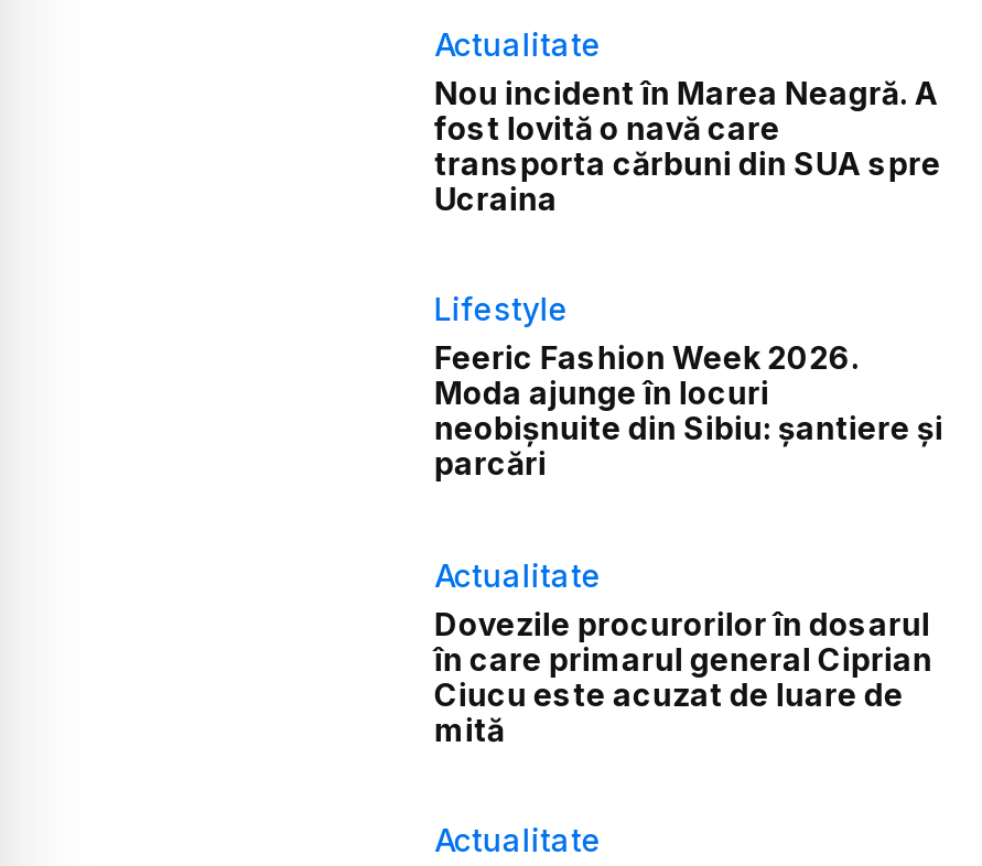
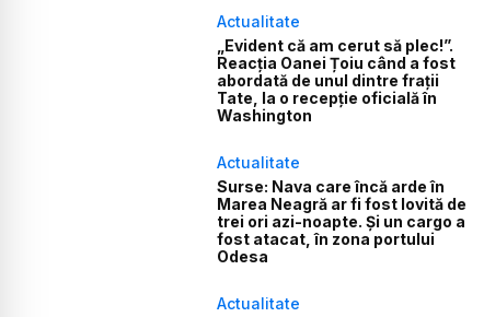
- Nou incident în Marea Neagră. A
- fost lovită o navă care
- transporta cărbuni din SUA spre
- Ucraina
- Lifestyle
- Feeric Fashion Week 2026.
- Moda ajunge în locuri
- neobișnuite din Sibiu: șantiere și
- parcări
+ „Evident că am cerut să plec!”.
+ Reacția Oanei Țoiu când a fost
+ abordată de unul dintre frații
+ Tate, la o recepție oficială în
+ Washington

- Dovezile procurorilor în dosarul
- în care primarul general Ciprian
- Ciucu este acuzat de luare de
- mită
+ Surse: Nava care încă arde în
+ Marea Neagră ar fi fost lovită de
+ trei ori azi-noapte. Și un cargo a
+ fost atacat, în zona portului
+ Odesa
